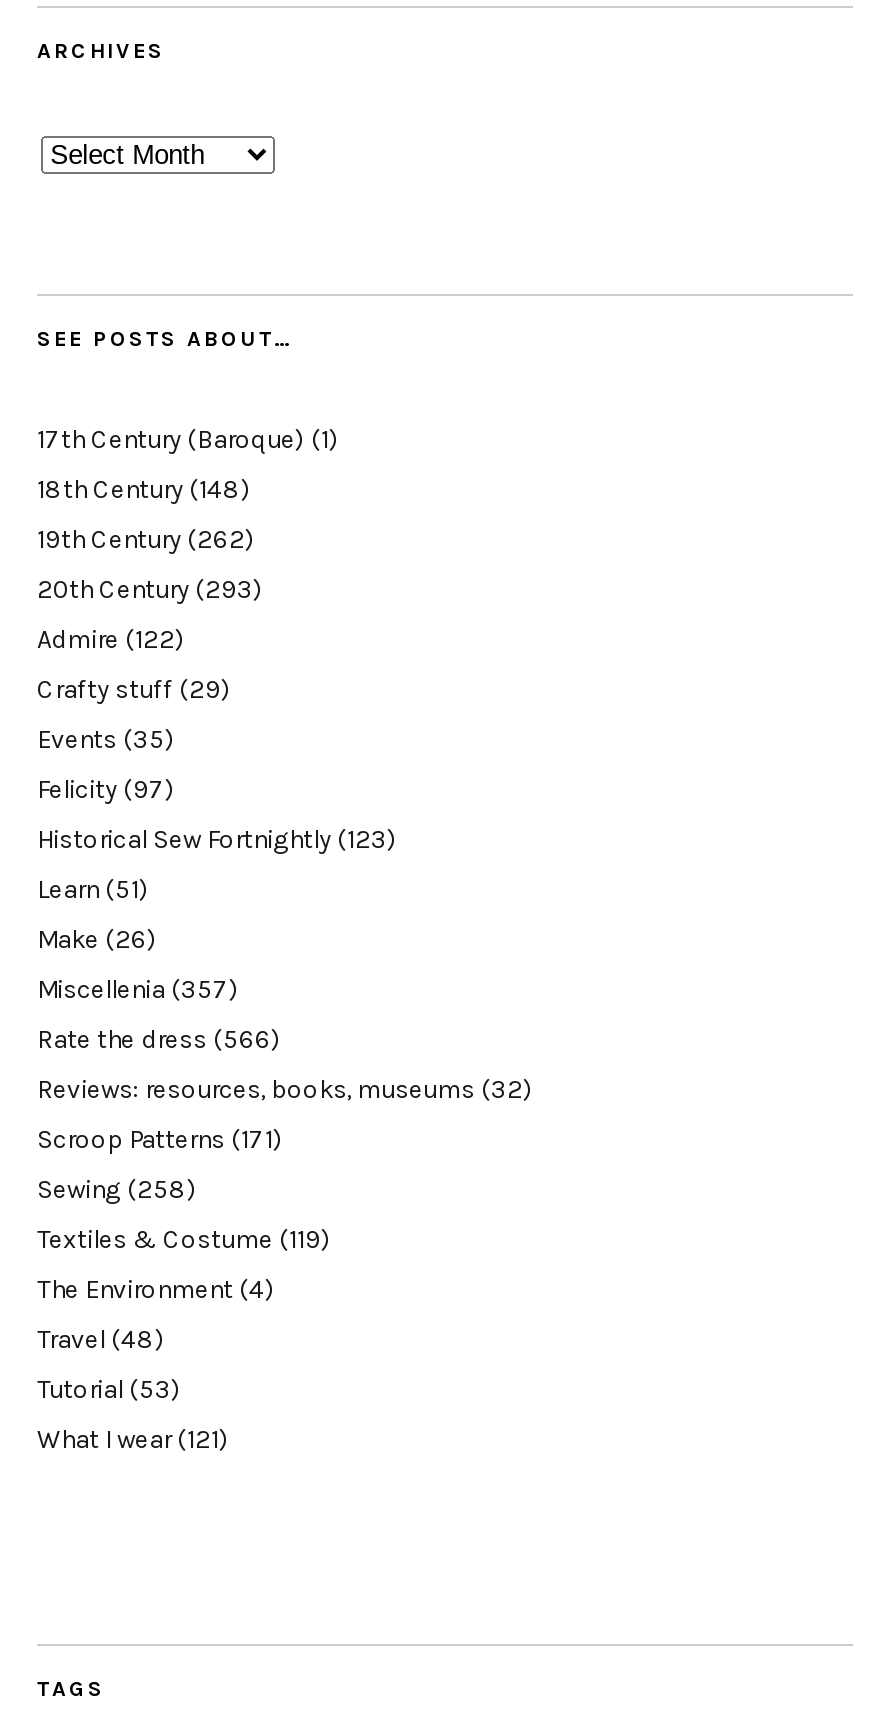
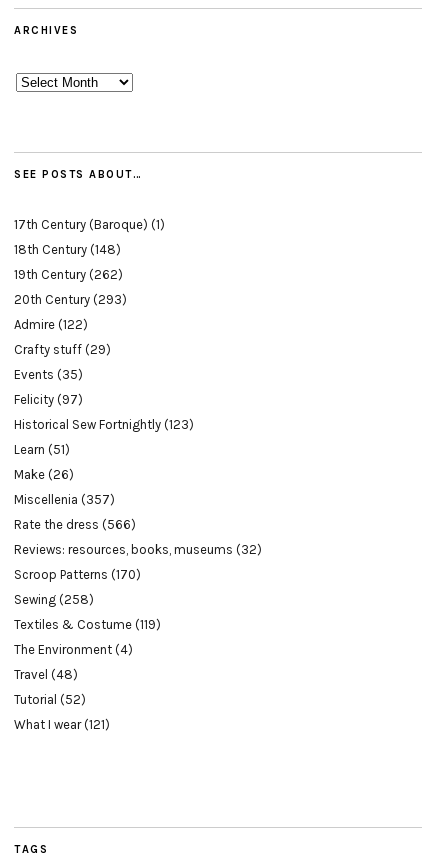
- Scroop Patterns (171)
+ Scroop Patterns (170)

- Tutorial (53)
+ Tutorial (52)
